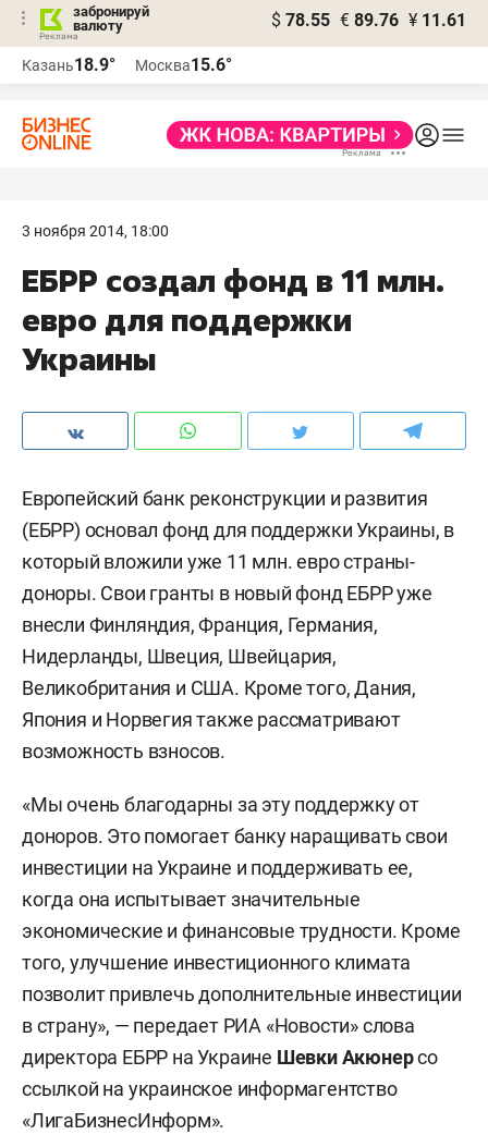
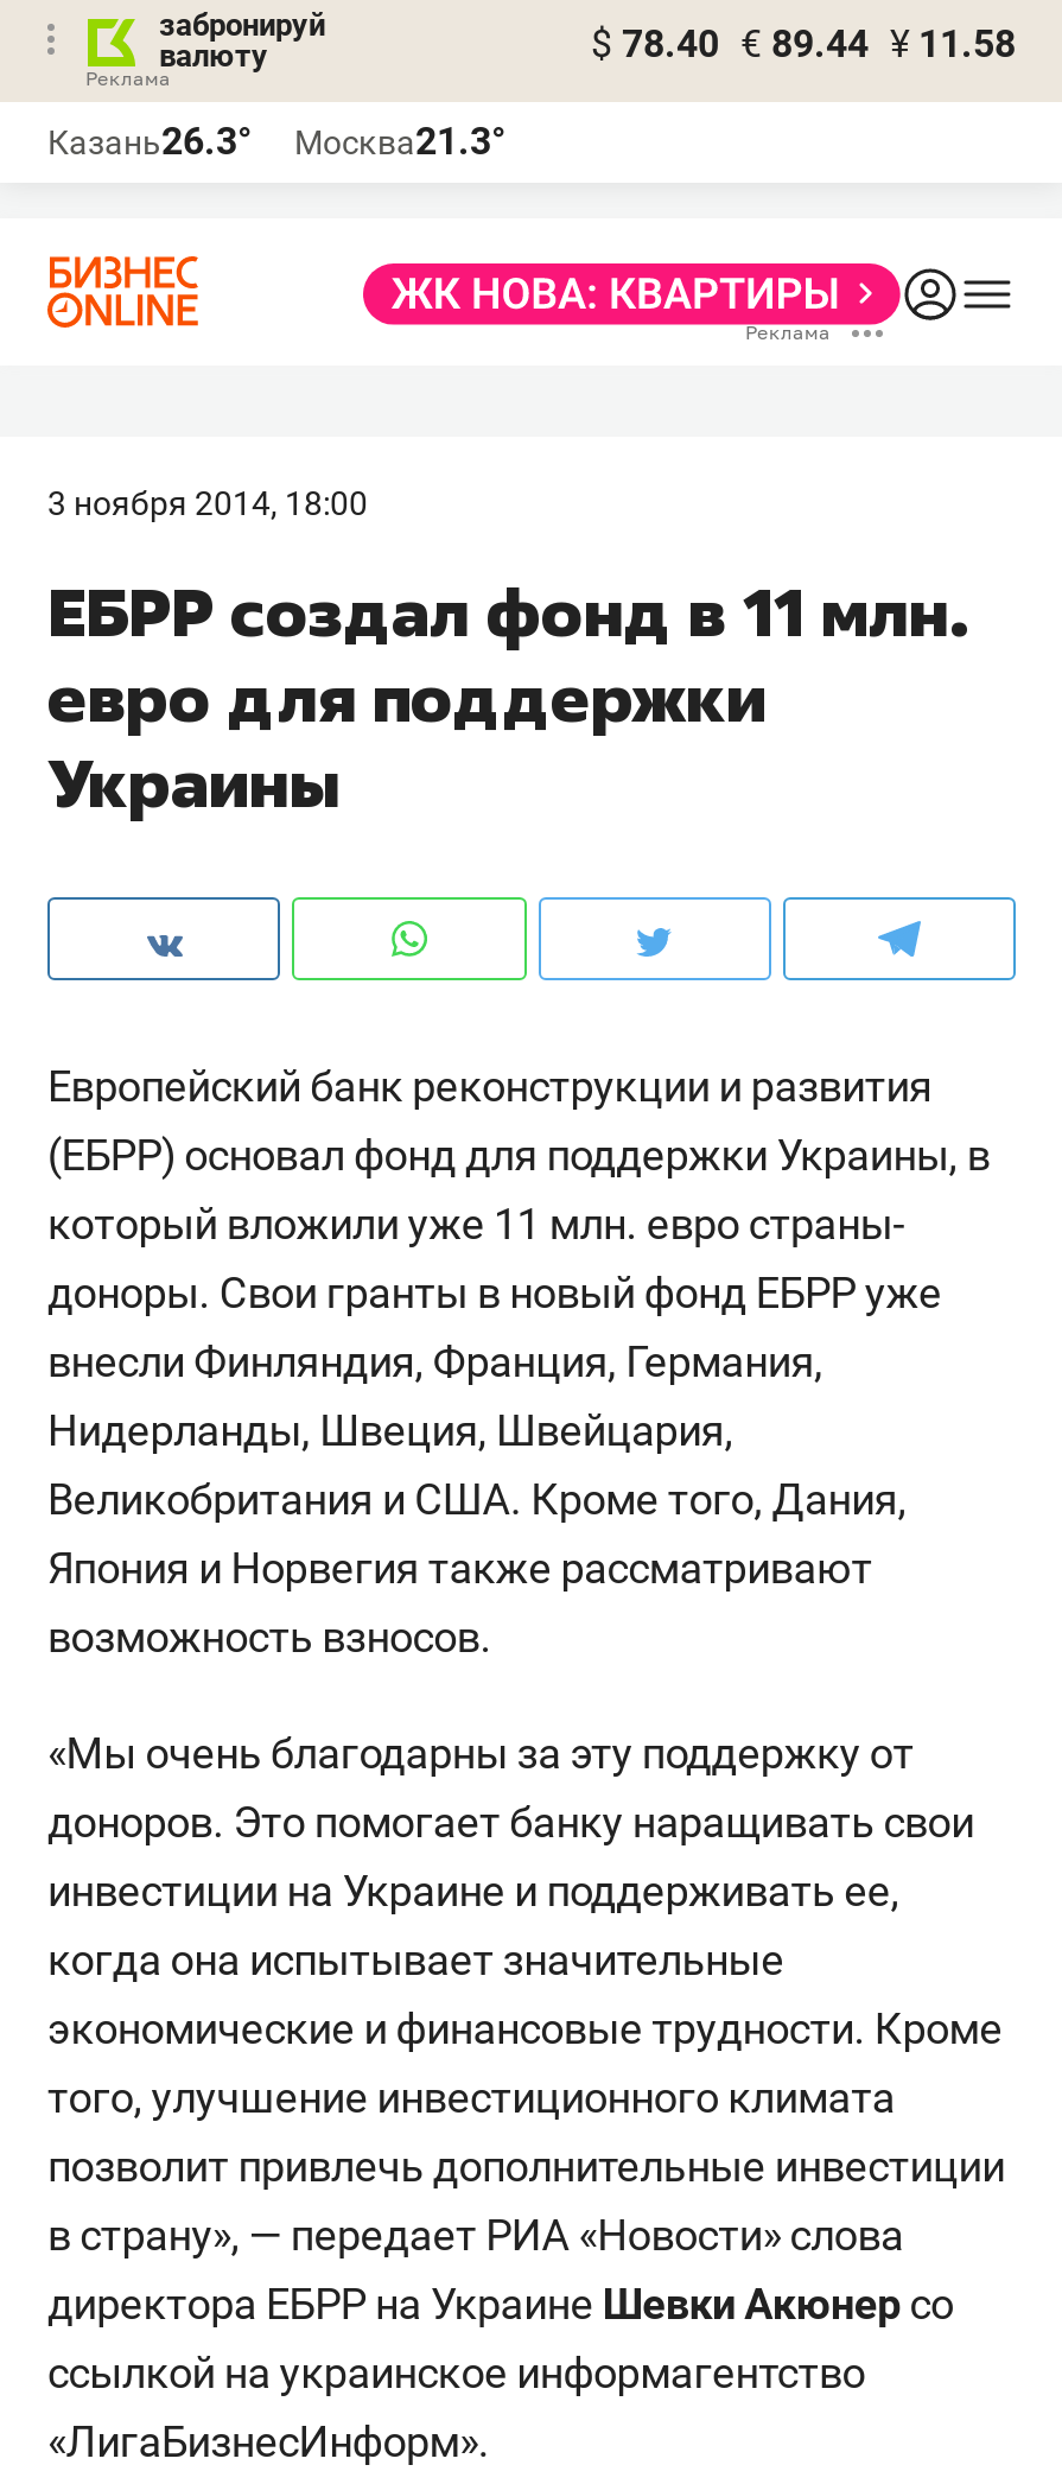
- $ 78.55 € 89.76 ¥ 11.61
+ $ 78.40 € 89.44 ¥ 11.58

- Казань18.9°
+ Казань26.3°

- Москва15.6°
+ Москва21.3°
